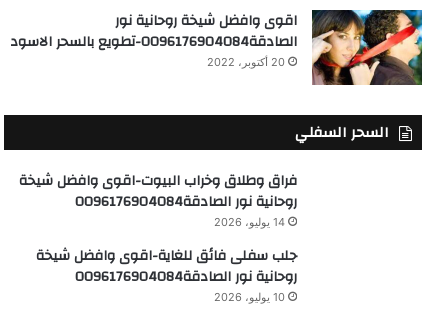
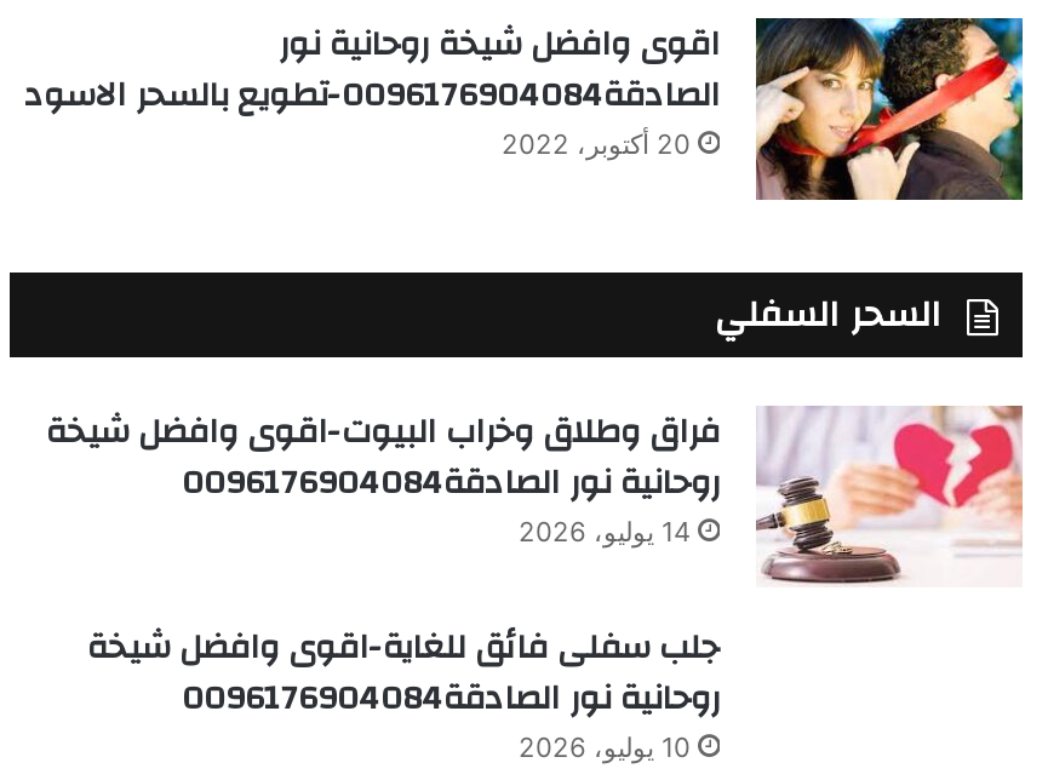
+ [image]
